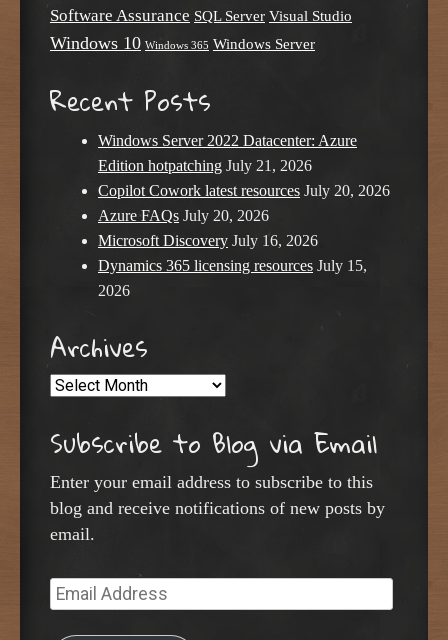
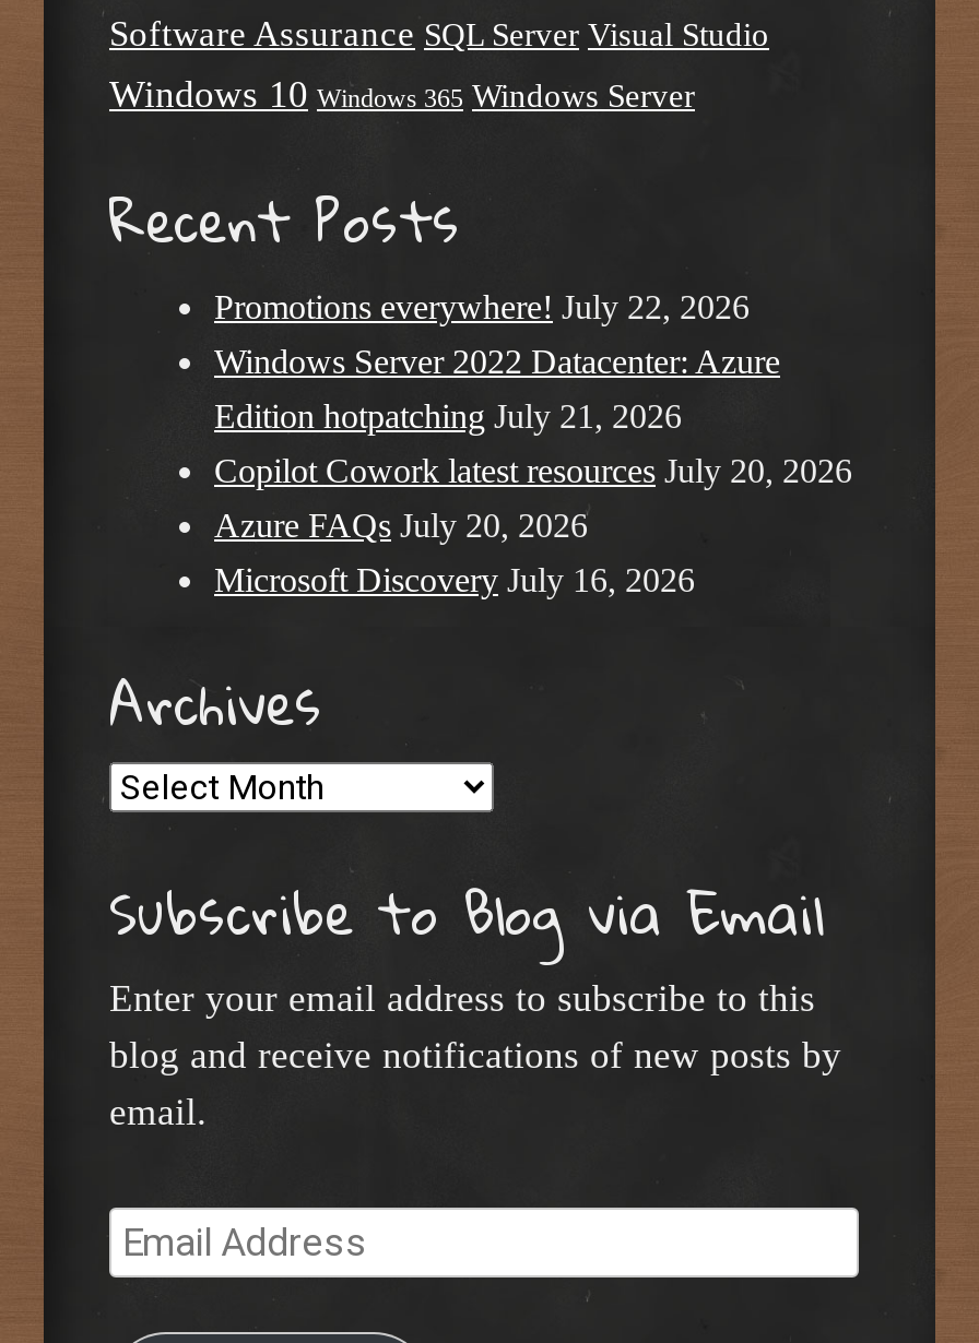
+ Promotions everywhere! July 22, 2026

moved down: Windows Server 2022 Datacenter: Azure | Edition hotpatching July 21, 2026 | Copilot Cowork latest resources July 20, 2026 | Azure FAQs July 20, 2026 | Microsoft Discovery July 16, 2026

- Dynamics 365 licensing resources July 15,
- 2026
